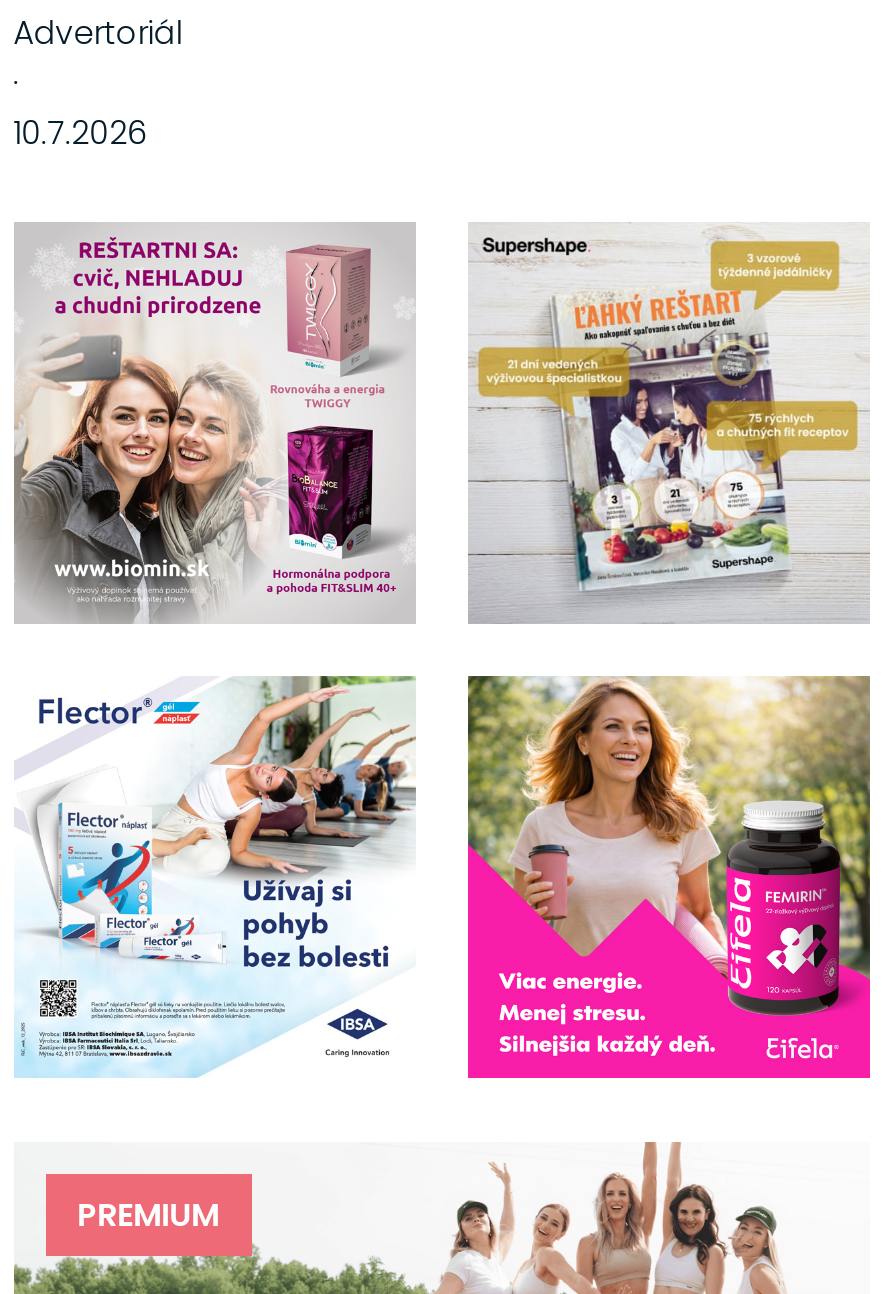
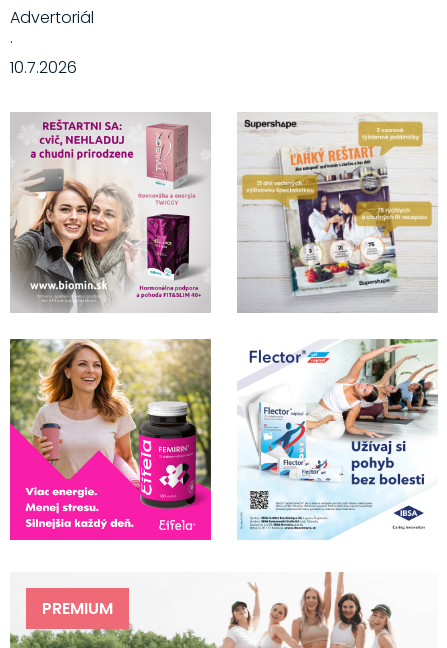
- [image]
+ [image]

- [image]
+ [image]
